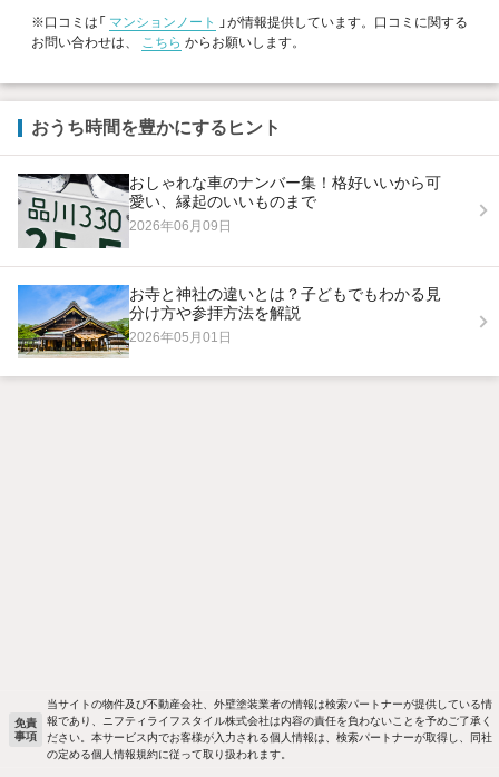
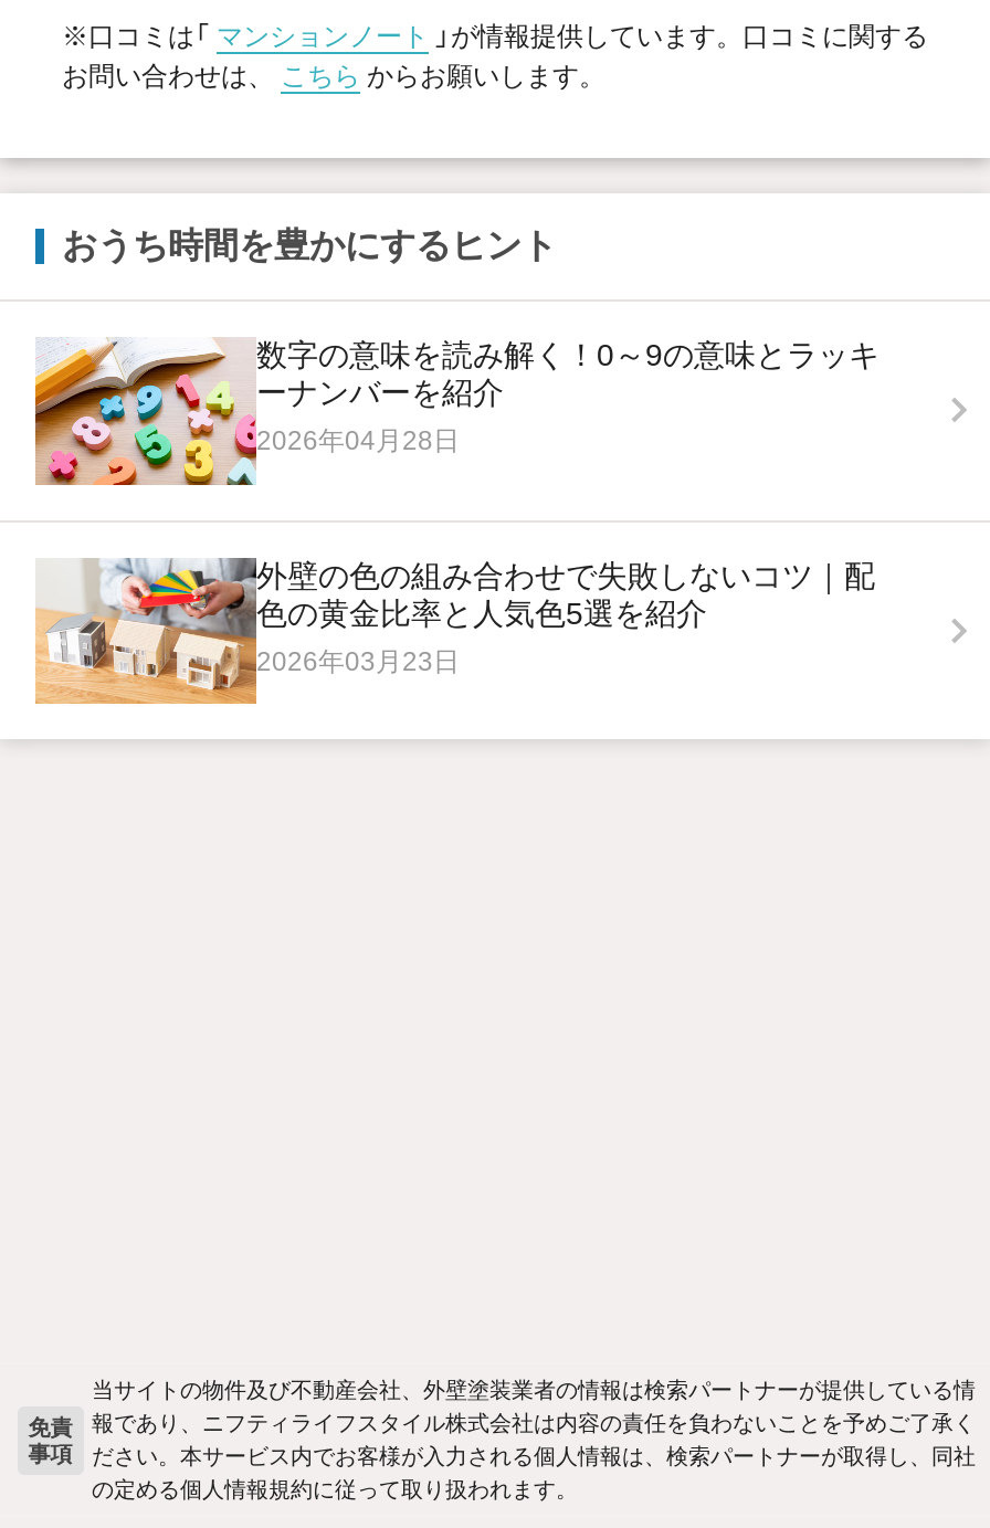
- [image]
- おしゃれな車のナンバー集！格好いいから可
- 愛い、縁起のいいものまで
- 2026年06月09日
+ [image]
+ 数字の意味を読み解く！0～9の意味とラッキ
+ ーナンバーを紹介
+ 2026年04月28日

- [image]
- お寺と神社の違いとは？子どもでもわかる見
- 分け方や参拝方法を解説
- 2026年05月01日
+ [image]
+ 外壁の色の組み合わせで失敗しないコツ｜配
+ 色の黄金比率と人気色5選を紹介
+ 2026年03月23日
